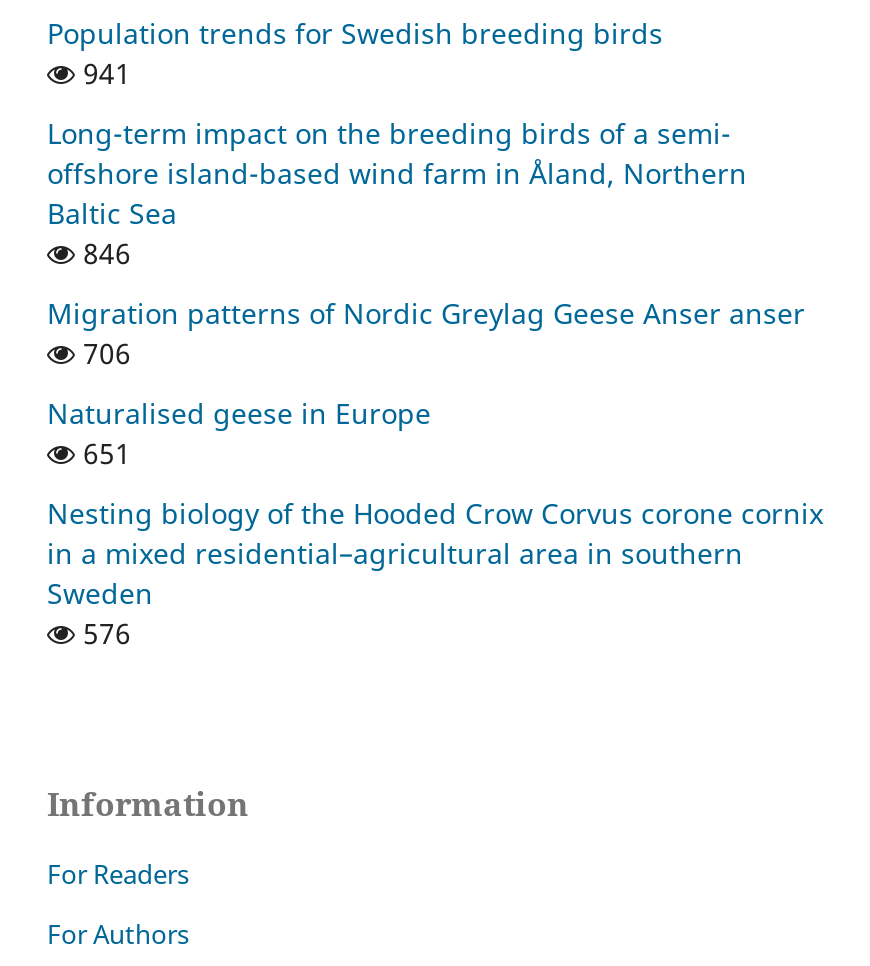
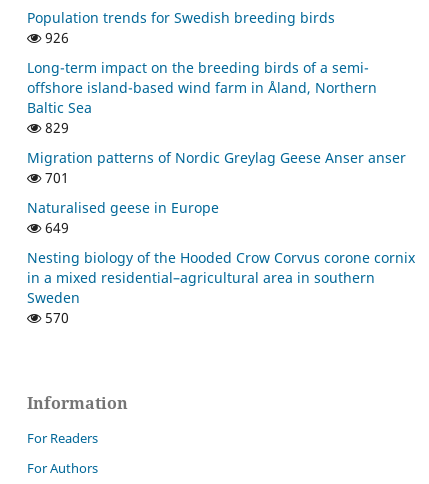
- 941
+ 926

- 846
+ 829

- 706
+ 701

- 651
+ 649

- 576
+ 570
